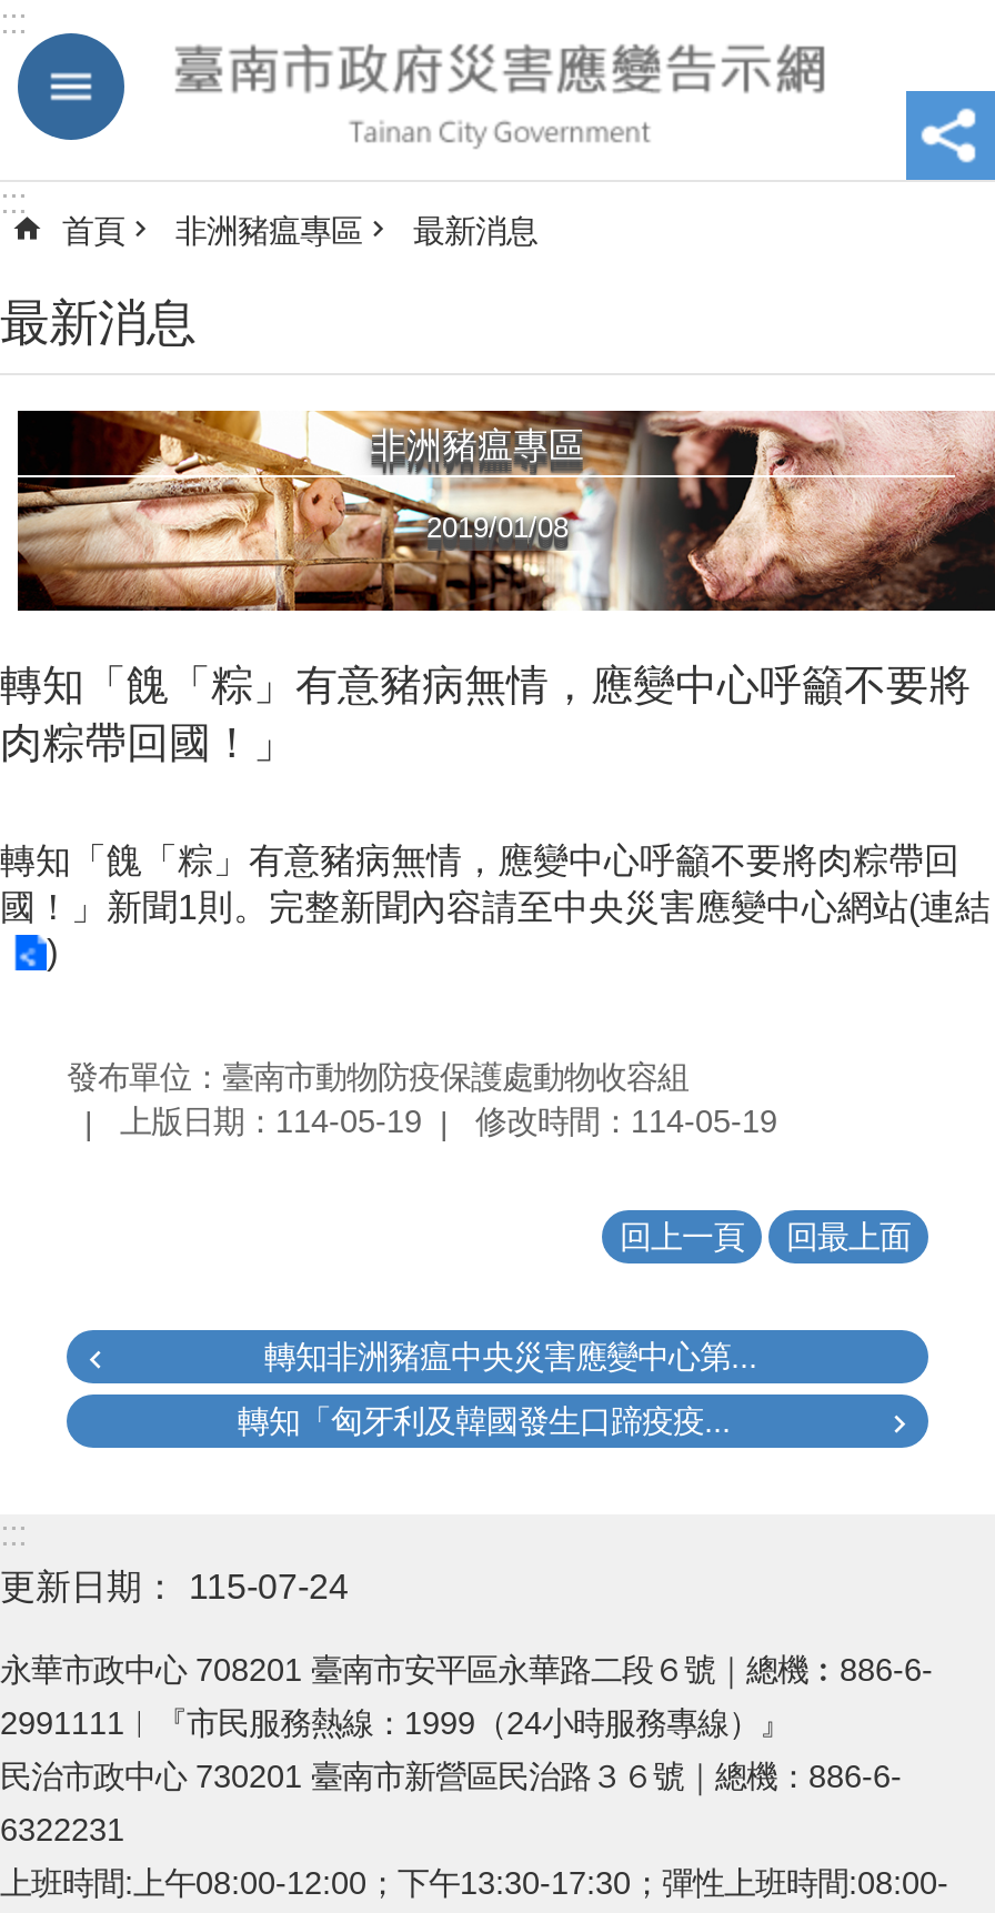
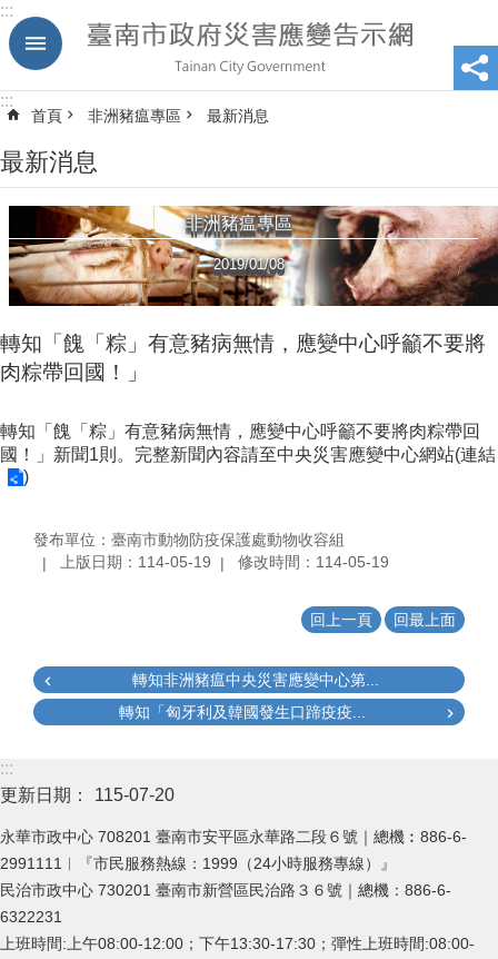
- 更新日期： 115-07-24
+ 更新日期： 115-07-20
